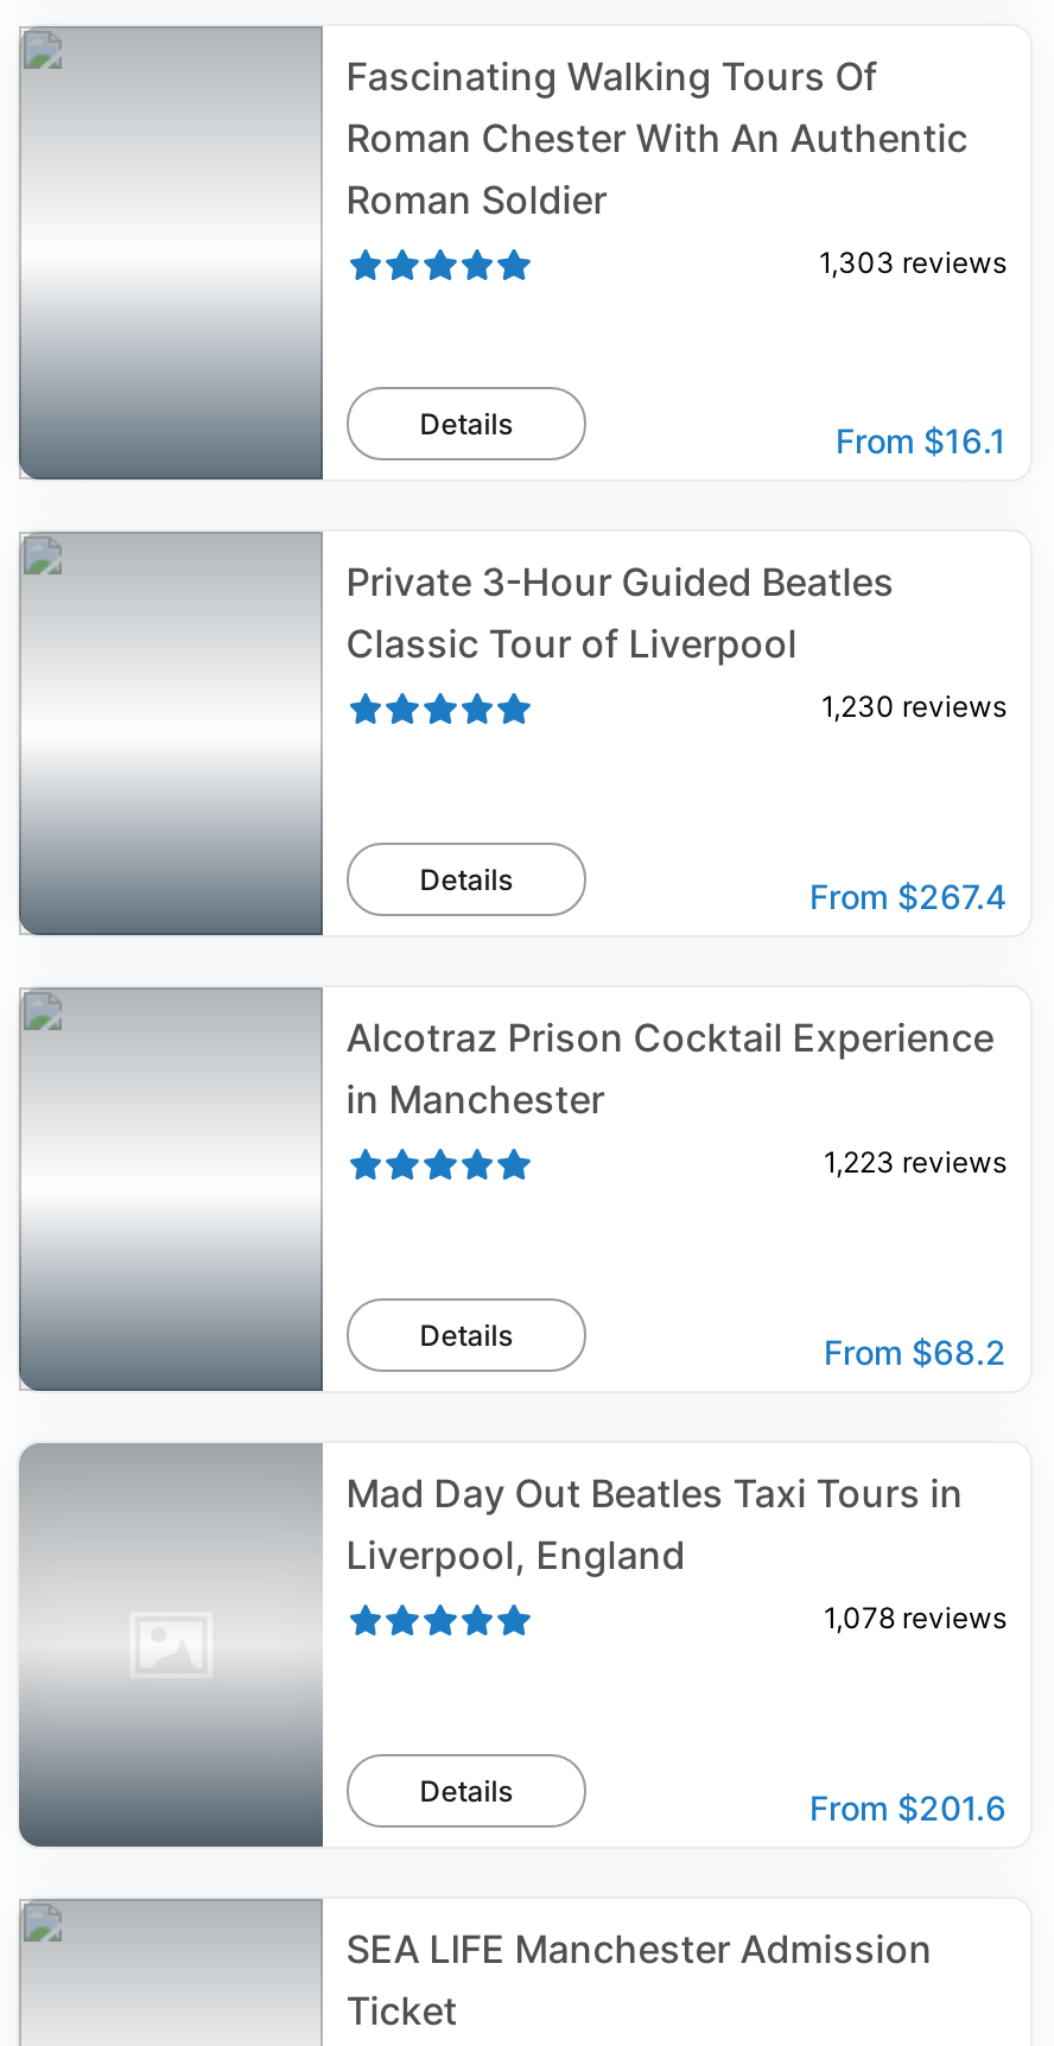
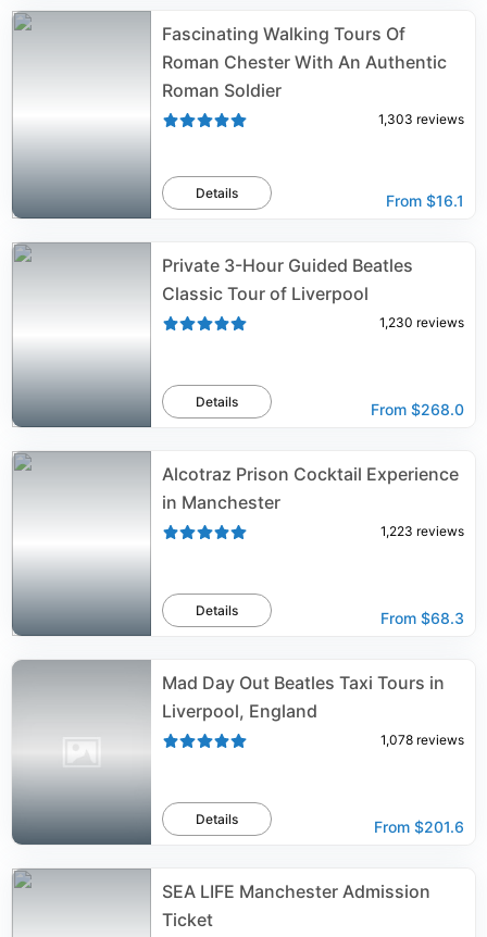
- From $267.4
+ From $268.0

- From $68.2
+ From $68.3
